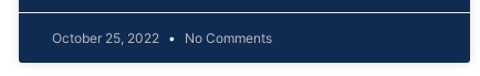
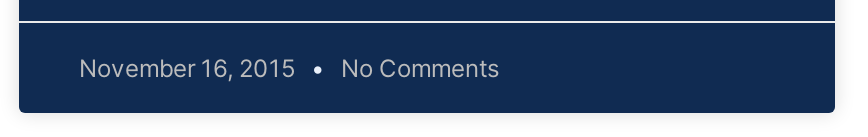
- October 25, 2022 No Comments
+ November 16, 2015 No Comments
